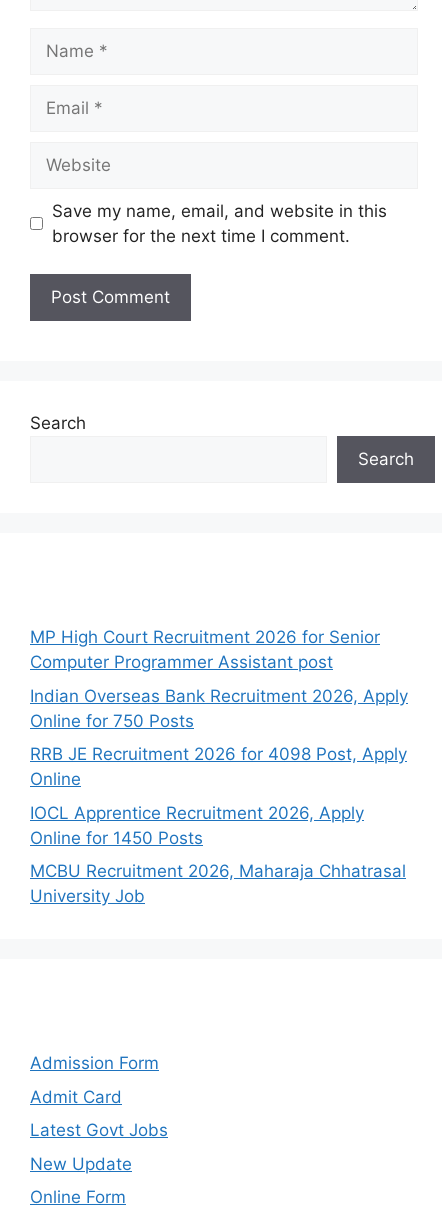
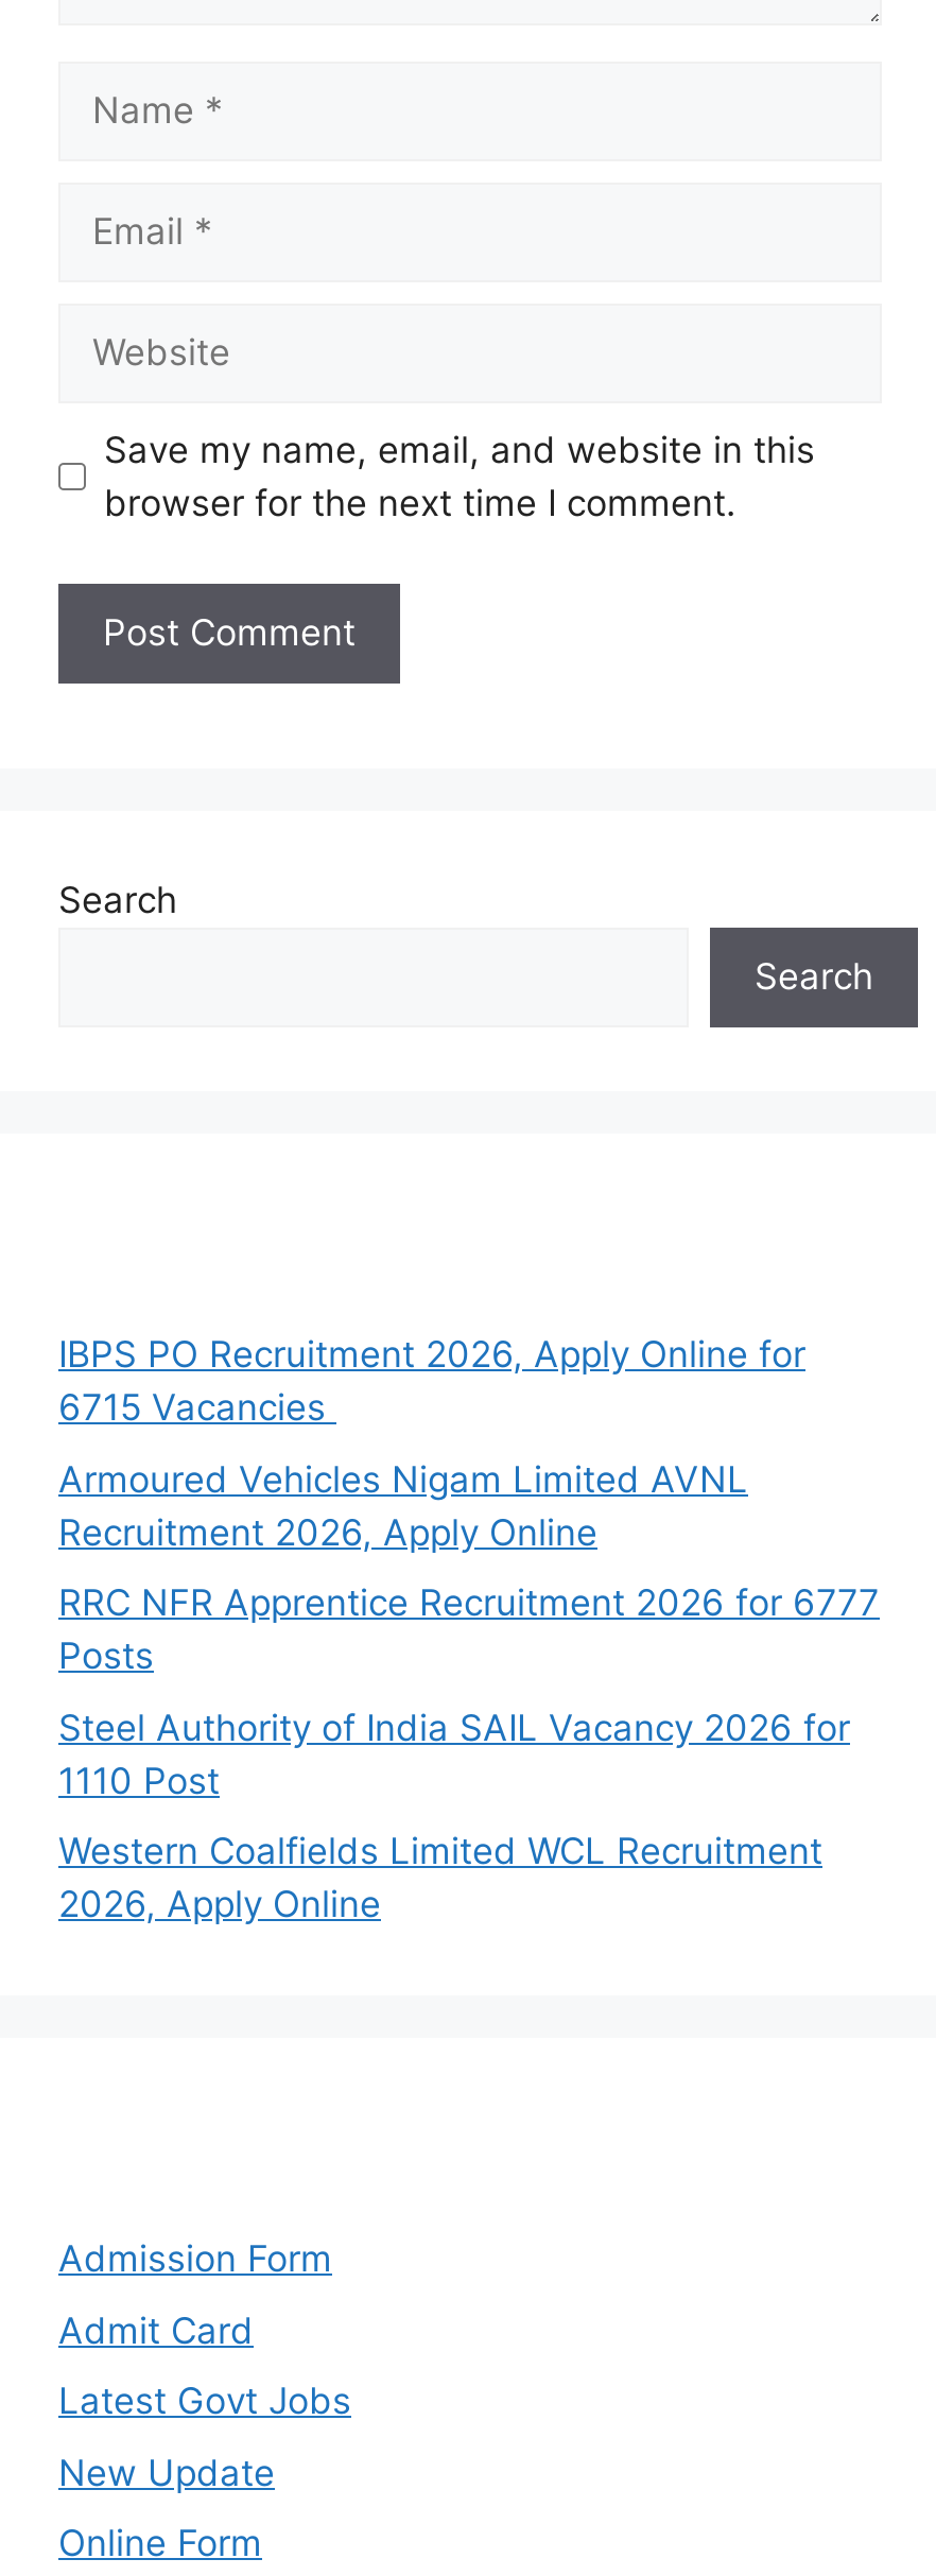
- MP High Court Recruitment 2026 for Senior
- Computer Programmer Assistant post
+ IBPS PO Recruitment 2026, Apply Online for
+ 6715 Vacancies

- Indian Overseas Bank Recruitment 2026, Apply
- Online for 750 Posts
+ Armoured Vehicles Nigam Limited AVNL
+ Recruitment 2026, Apply Online

- RRB JE Recruitment 2026 for 4098 Post, Apply
- Online
+ RRC NFR Apprentice Recruitment 2026 for 6777
+ Posts

- IOCL Apprentice Recruitment 2026, Apply
- Online for 1450 Posts
+ Steel Authority of India SAIL Vacancy 2026 for
+ 1110 Post

- MCBU Recruitment 2026, Maharaja Chhatrasal
- University Job
+ Western Coalfields Limited WCL Recruitment
+ 2026, Apply Online
